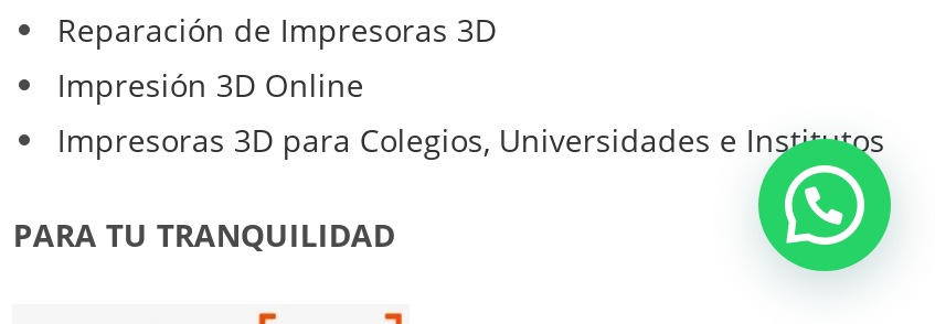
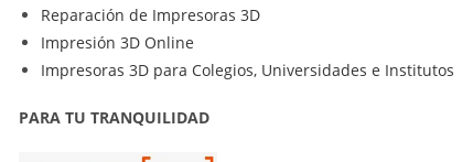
- [image]
